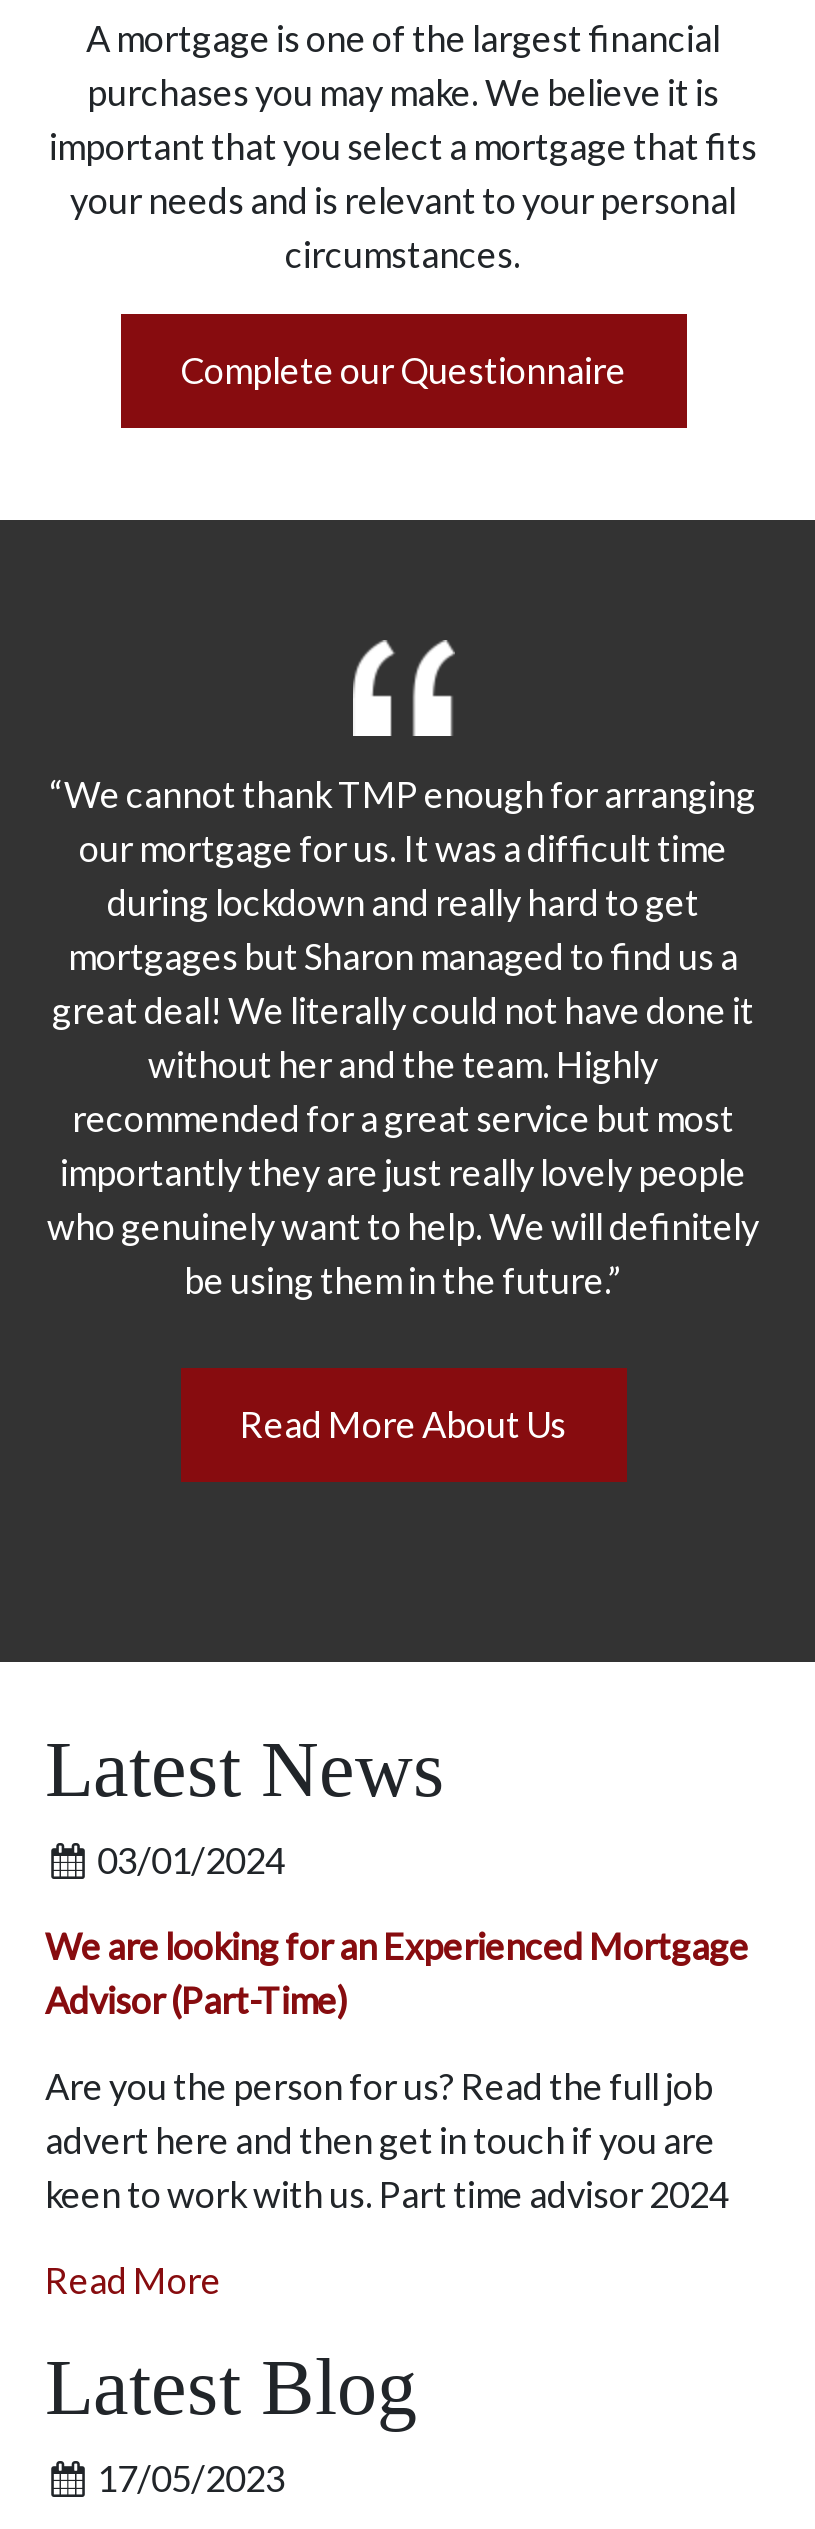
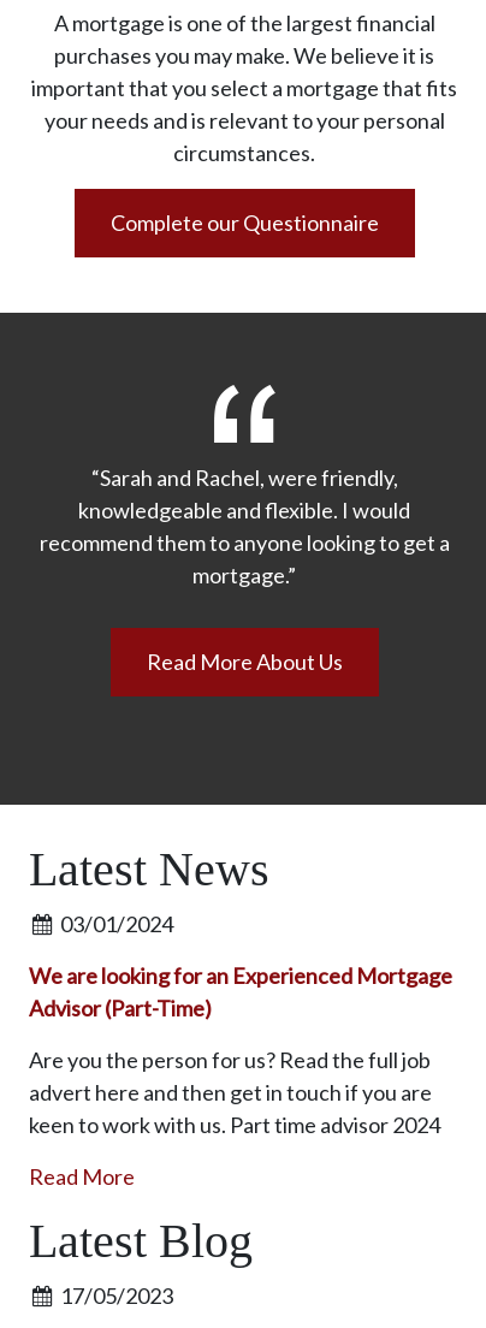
- “We cannot thank TMP enough for arranging
- our mortgage for us. It was a difficult time
- during lockdown and really hard to get
- mortgages but Sharon managed to find us a
- great deal! We literally could not have done it
- without her and the team. Highly
- recommended for a great service but most
- importantly they are just really lovely people
- who genuinely want to help. We will definitely
- be using them in the future.”
+ “Sarah and Rachel, were friendly,
+ knowledgeable and flexible. I would
+ recommend them to anyone looking to get a
+ mortgage.”
